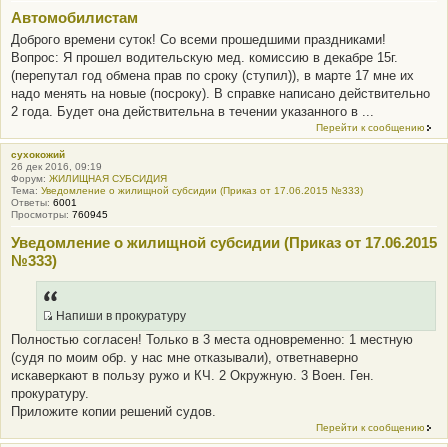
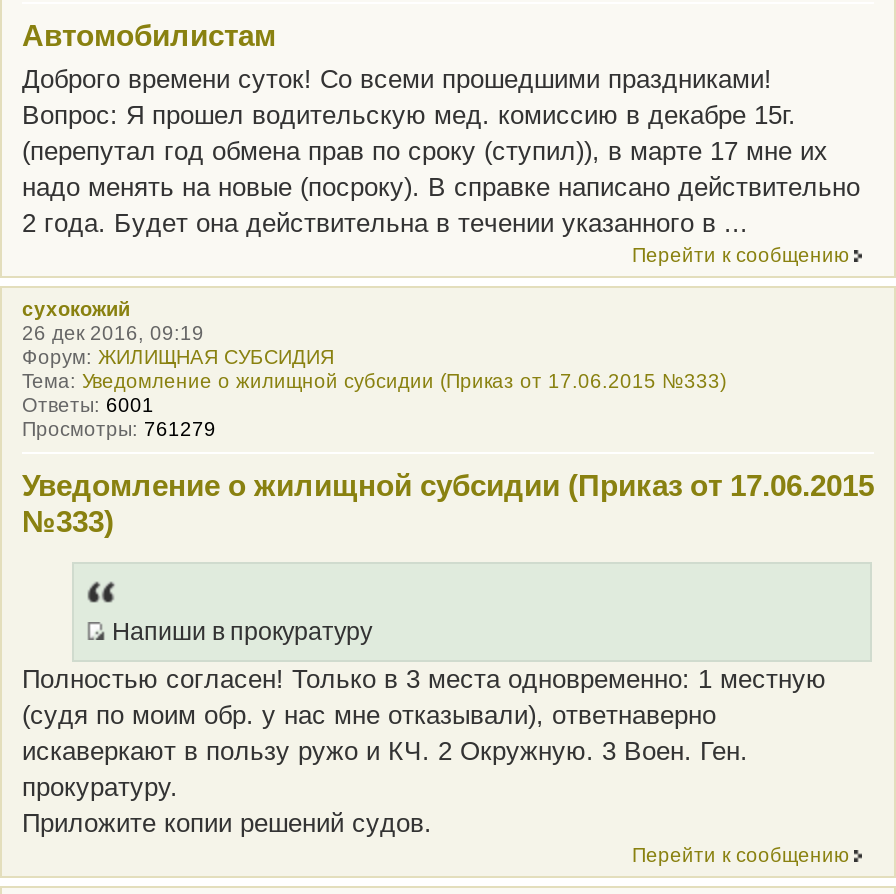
- Просмотры: 760945
+ Просмотры: 761279
